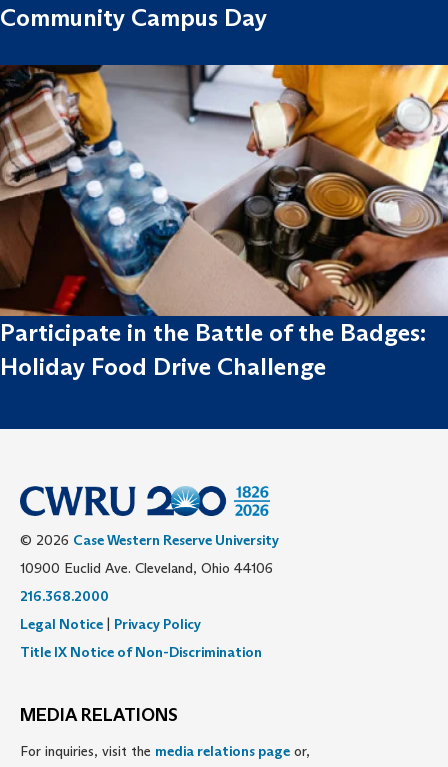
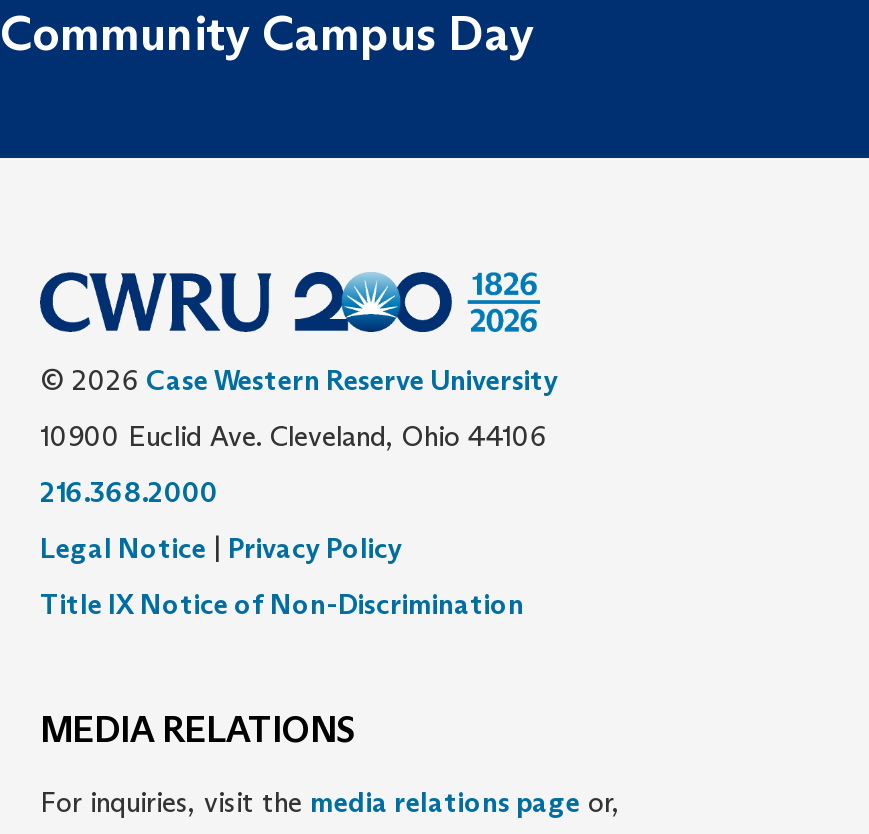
- [image]
- Participate in the Battle of the Badges:
- Holiday Food Drive Challenge
